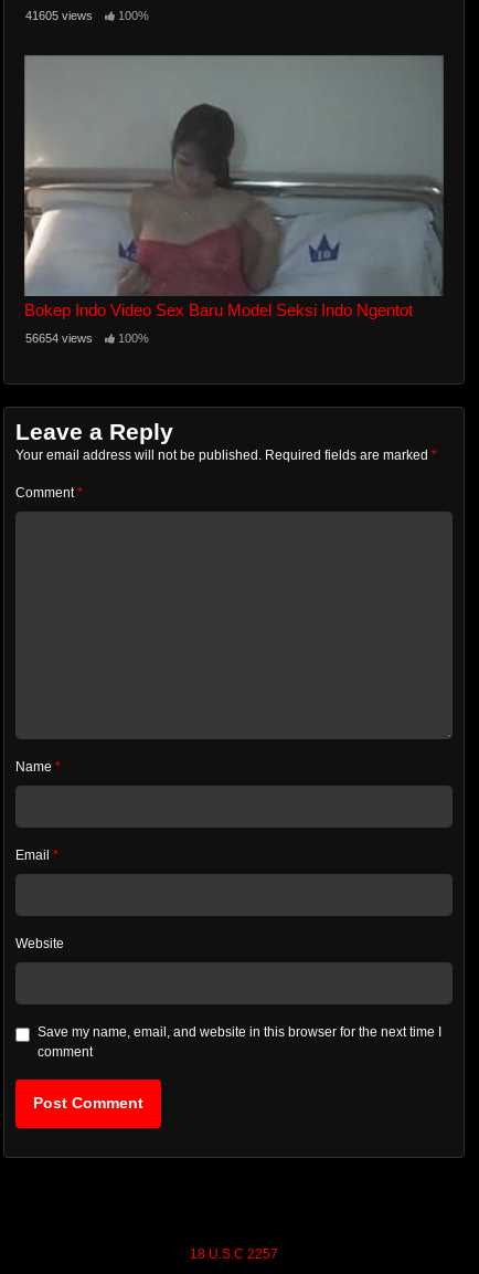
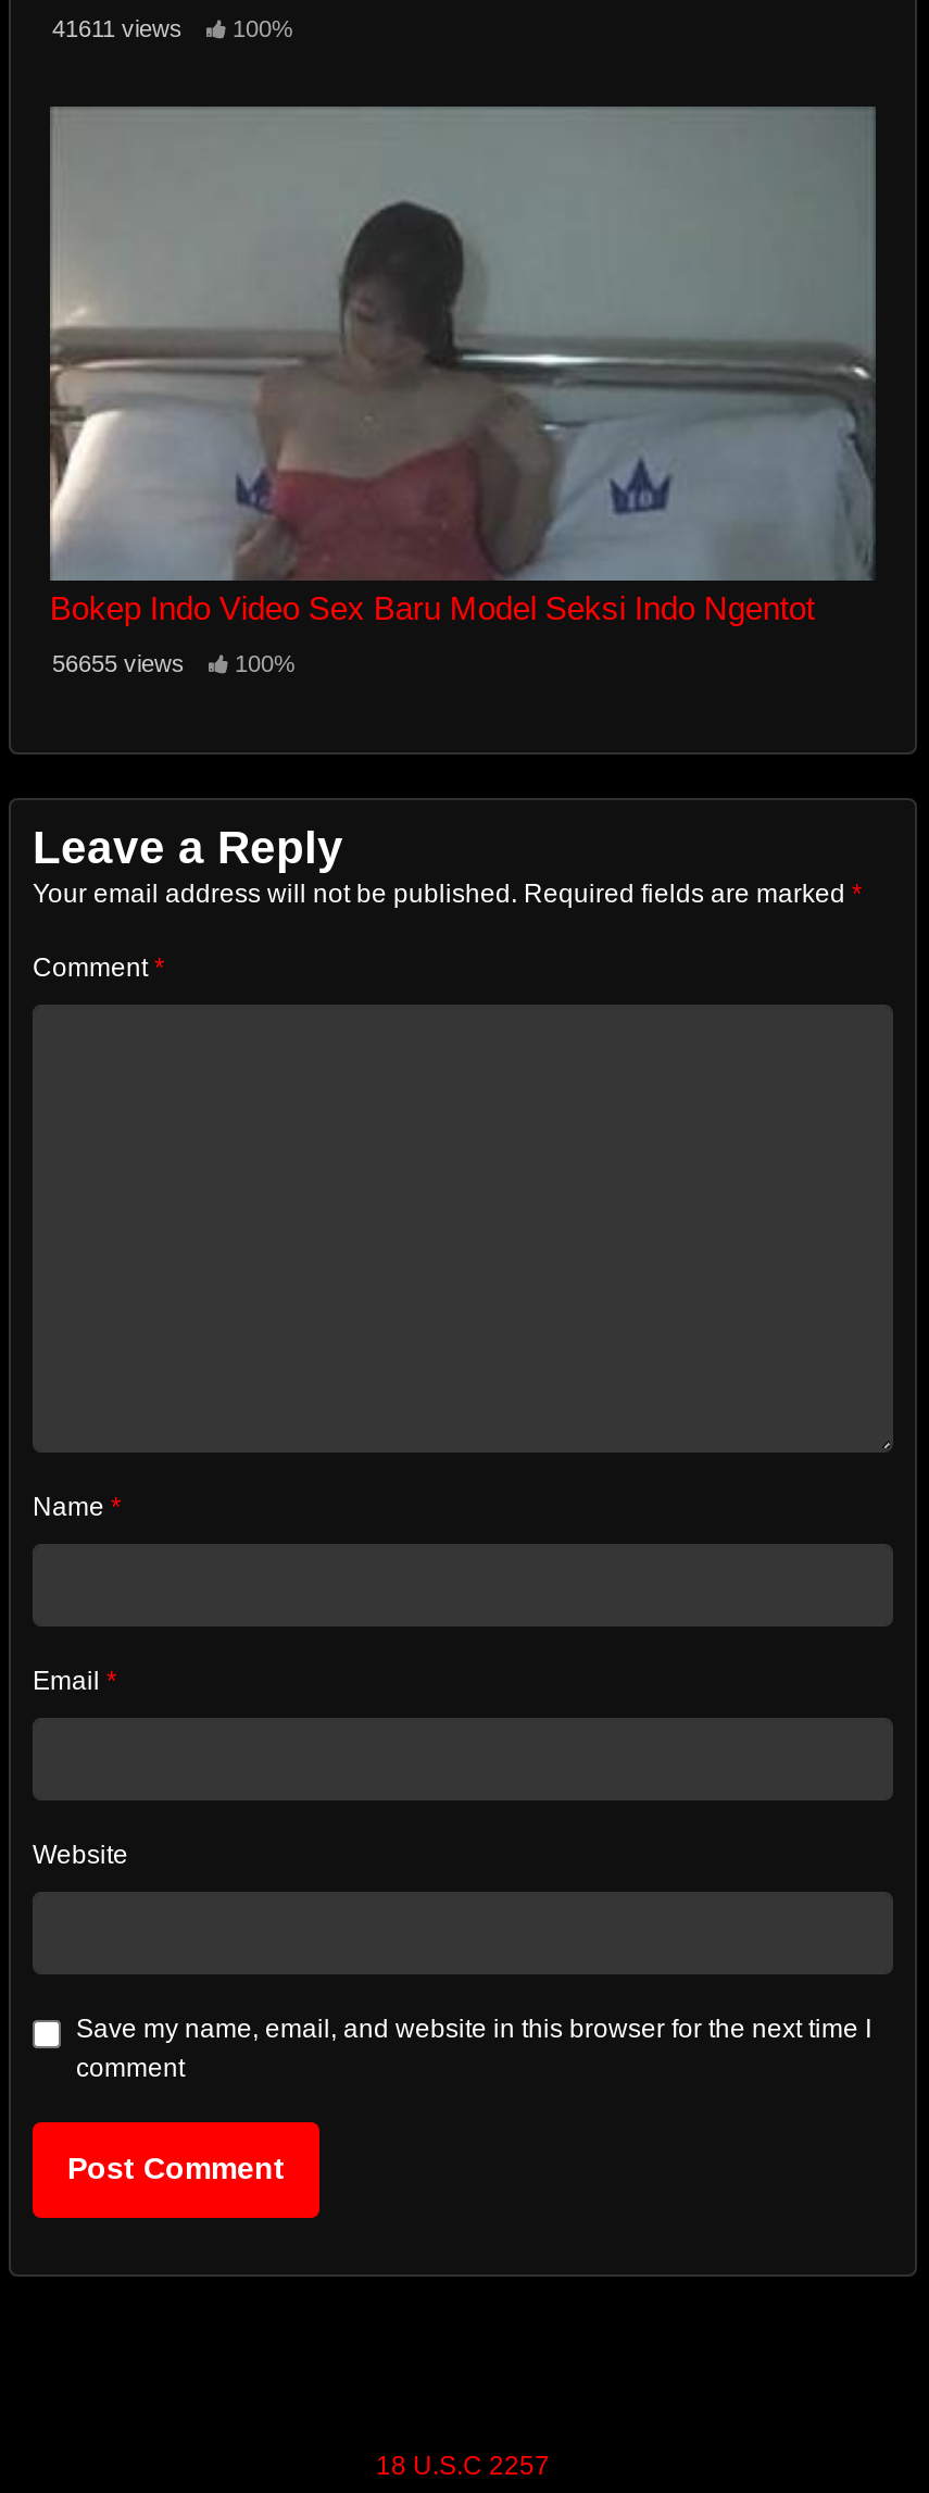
- 41605 views 100%
+ 41611 views 100%

- 56654 views 100%
+ 56655 views 100%
